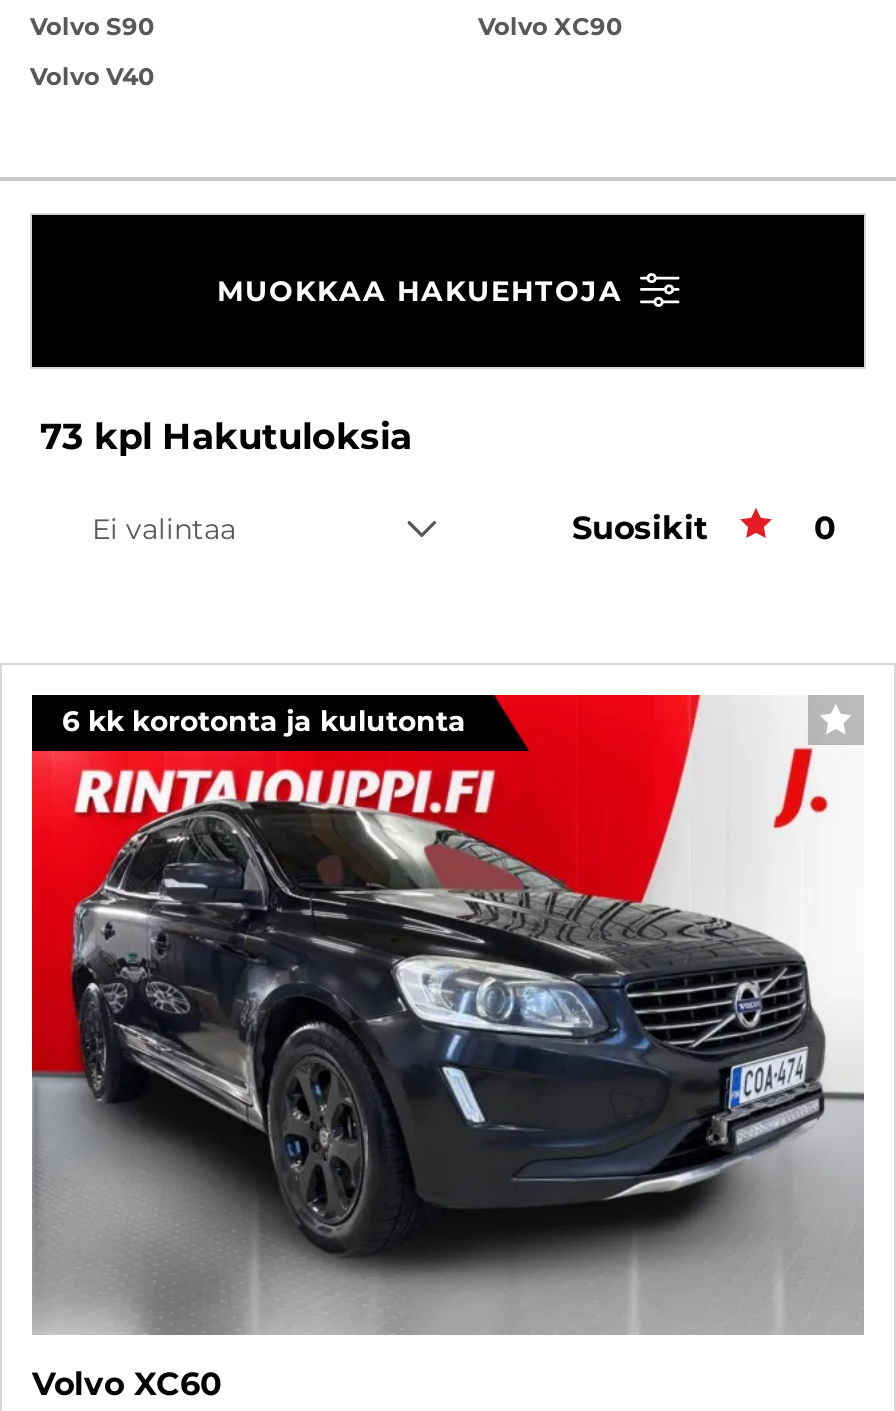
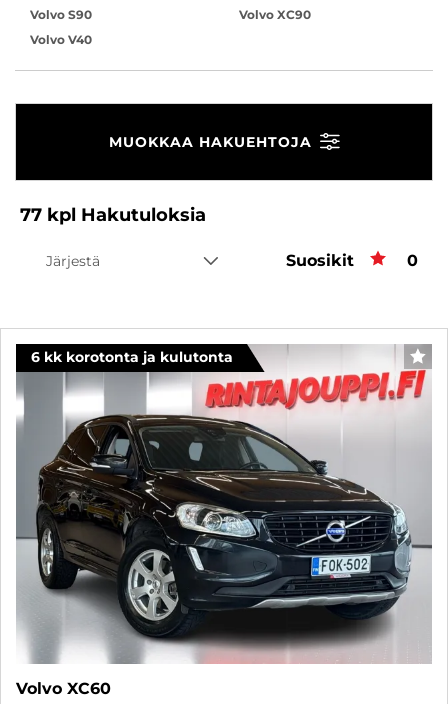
- 73 kpl Hakutuloksia
+ 77 kpl Hakutuloksia

- Ei valintaa
+ Järjestä

- [image]
+ [image]
